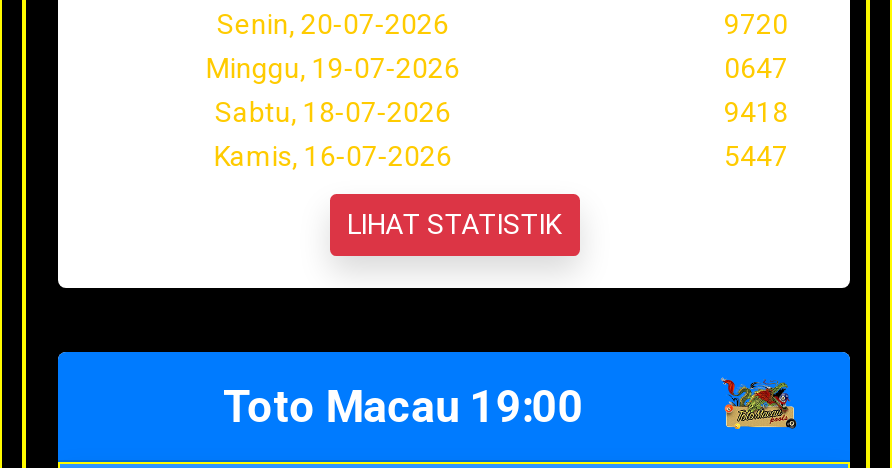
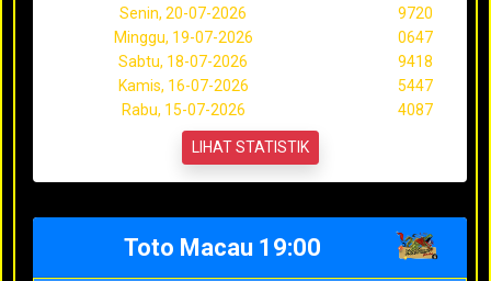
+ Rabu, 15-07-2026
+ 4087
